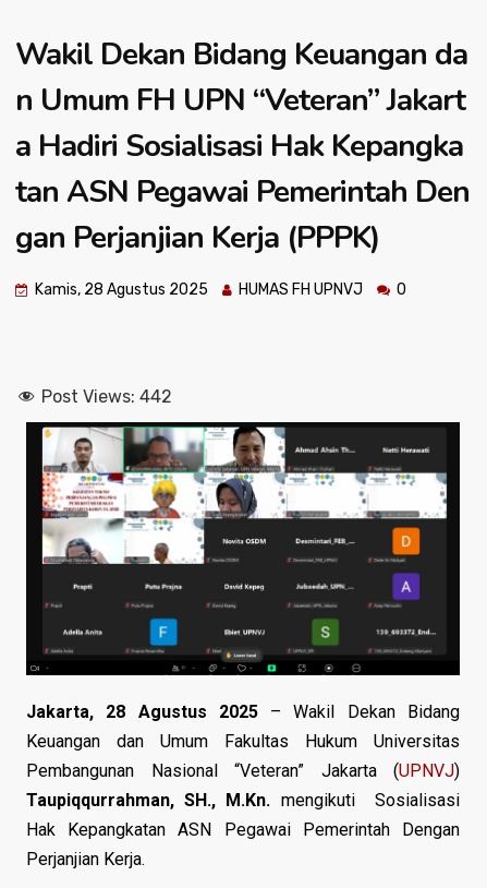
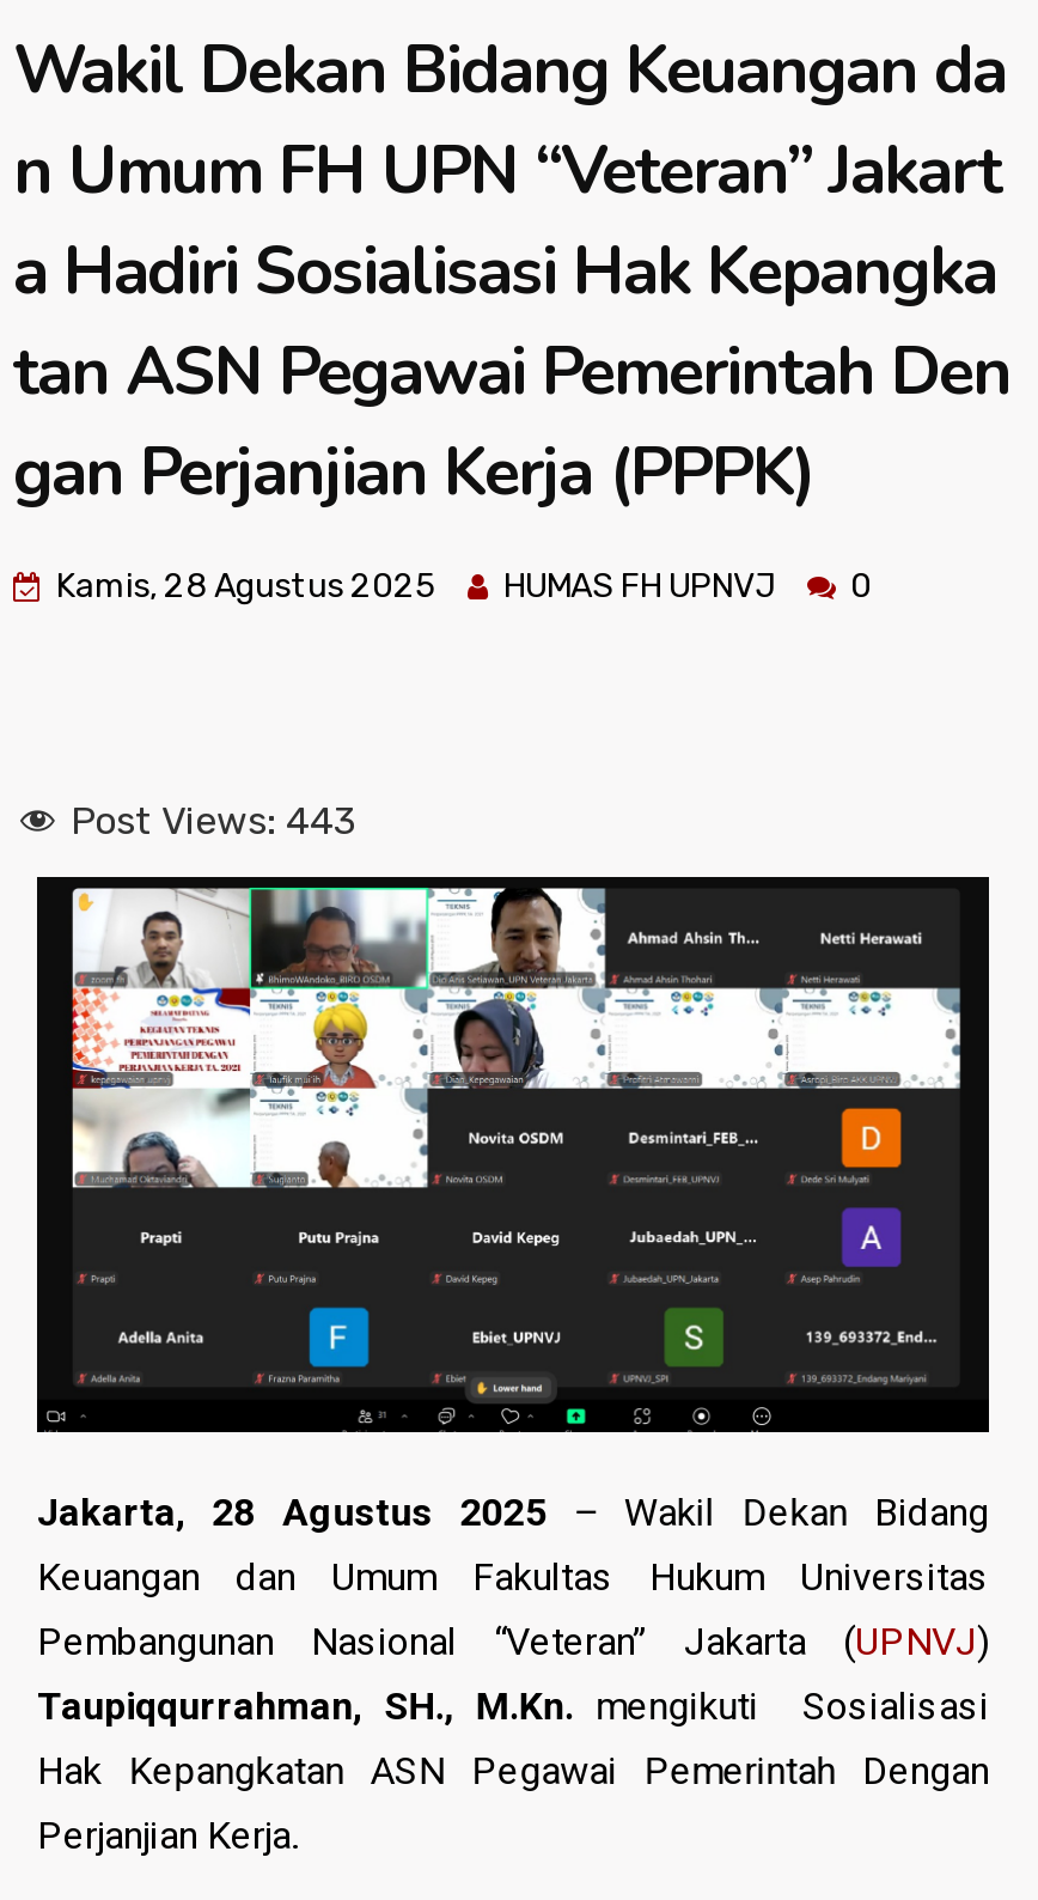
- Post Views: 442
+ Post Views: 443
